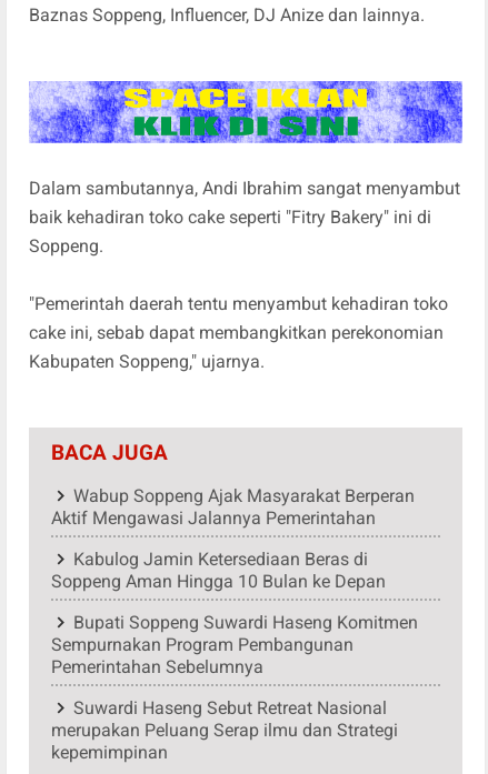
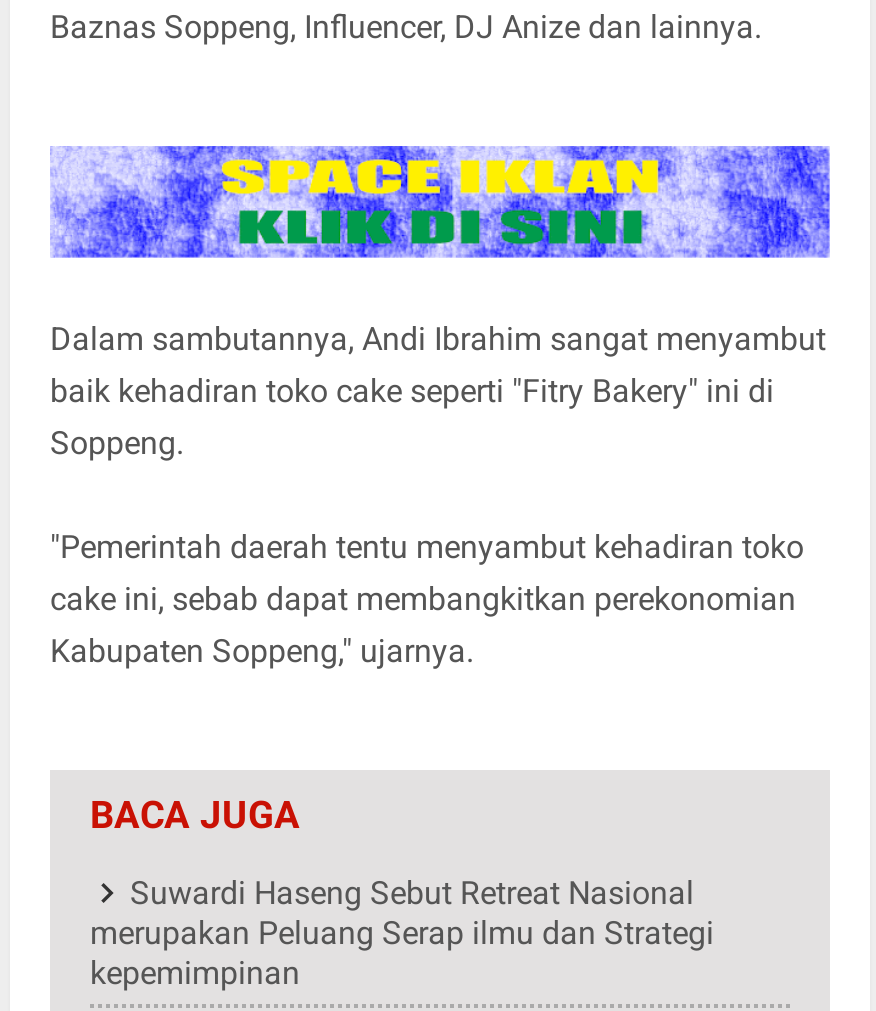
- Wabup Soppeng Ajak Masyarakat Berperan
- Aktif Mengawasi Jalannya Pemerintahan
- Kabulog Jamin Ketersediaan Beras di
- Soppeng Aman Hingga 10 Bulan ke Depan
- Bupati Soppeng Suwardi Haseng Komitmen
- Sempurnakan Program Pembangunan
- Pemerintahan Sebelumnya
